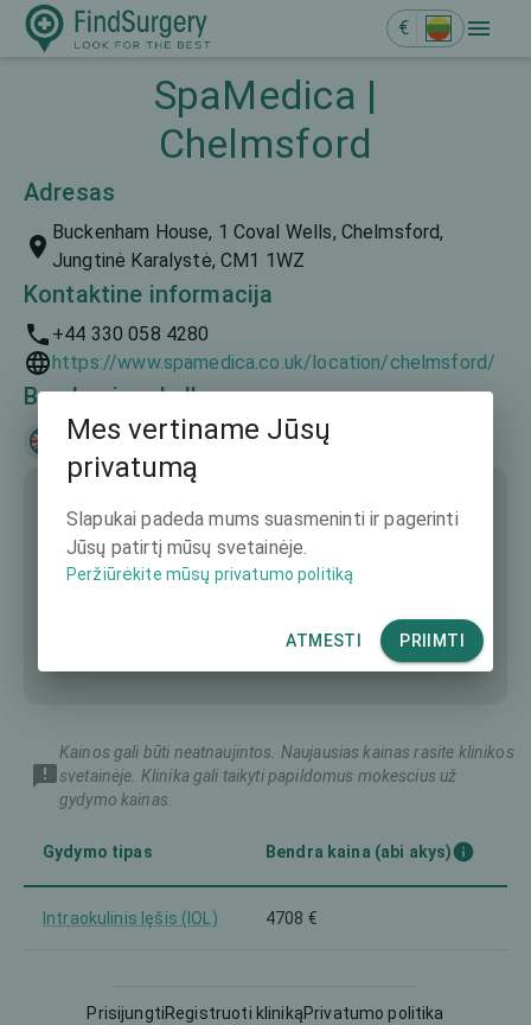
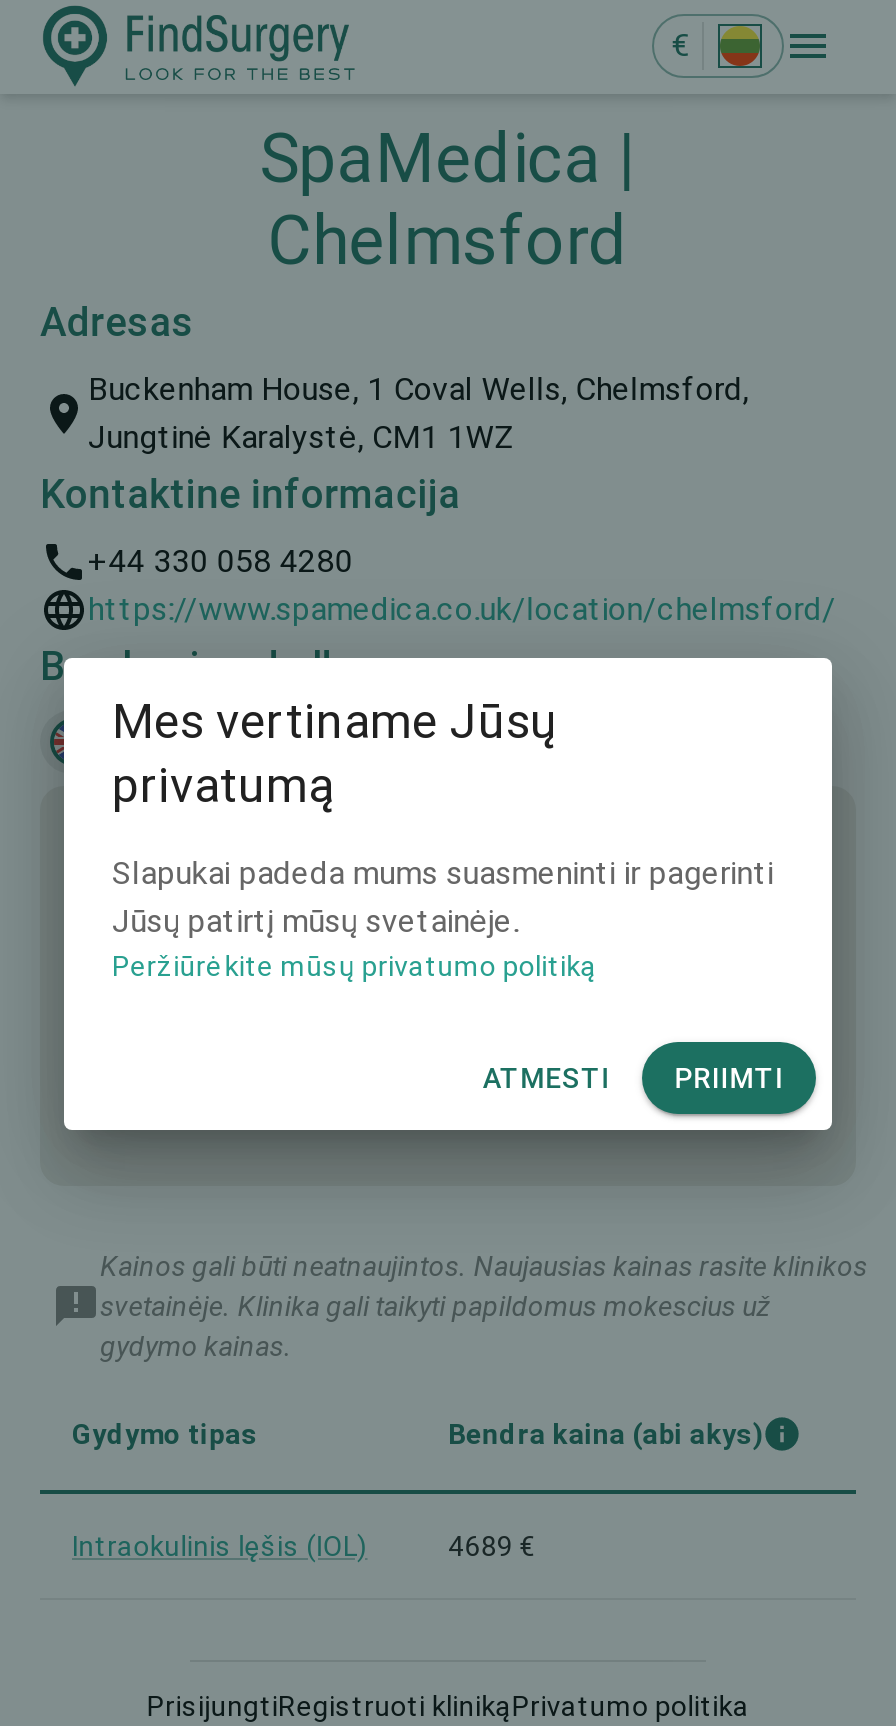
- 4708 €
+ 4689 €
